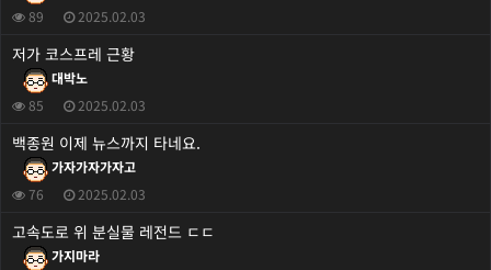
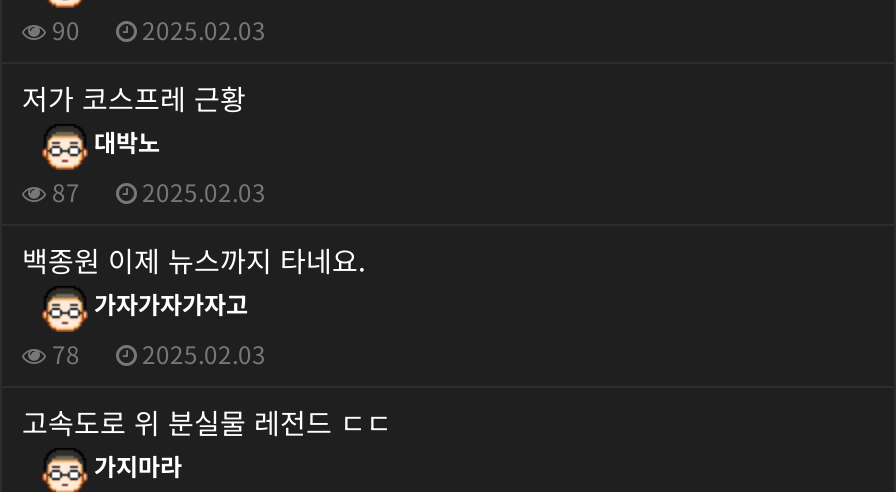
- 89 2025.02.03
+ 90 2025.02.03

- 85 2025.02.03
+ 87 2025.02.03

- 76 2025.02.03
+ 78 2025.02.03
